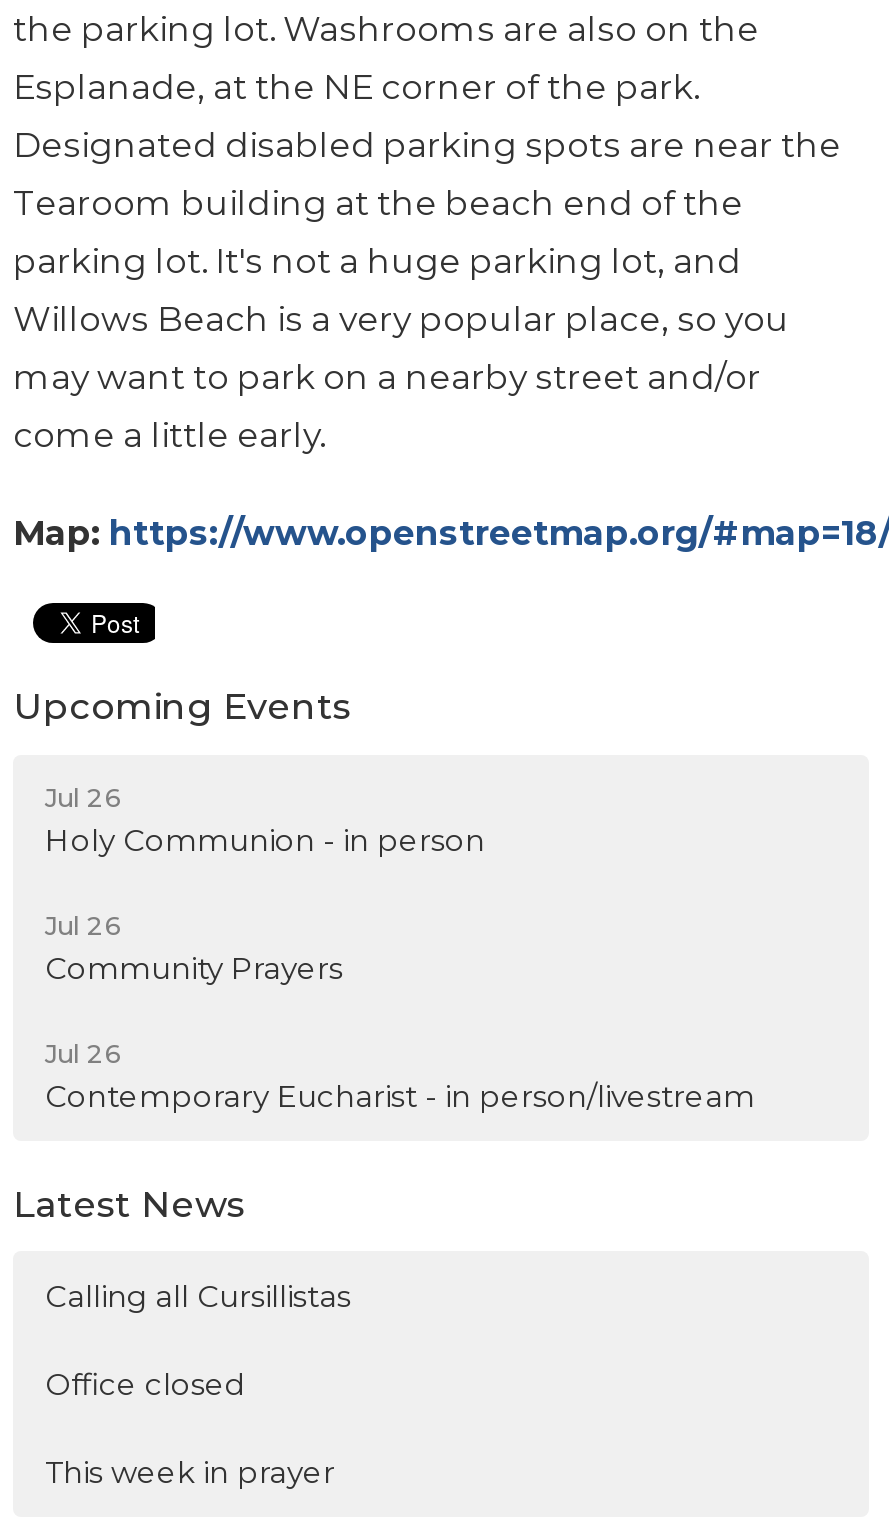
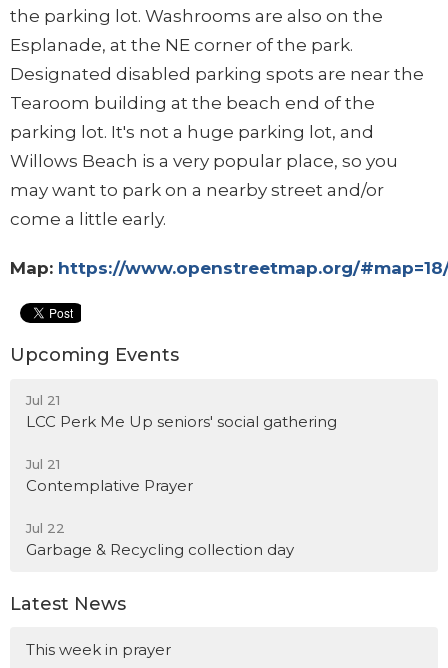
- Jul 26
- Holy Communion - in person
+ Jul 21
+ LCC Perk Me Up seniors' social gathering

- Jul 26
- Community Prayers
+ Jul 21
+ Contemplative Prayer

- Jul 26
- Contemporary Eucharist - in person/livestream
+ Jul 22
+ Garbage & Recycling collection day

- Calling all Cursillistas
- Office closed
